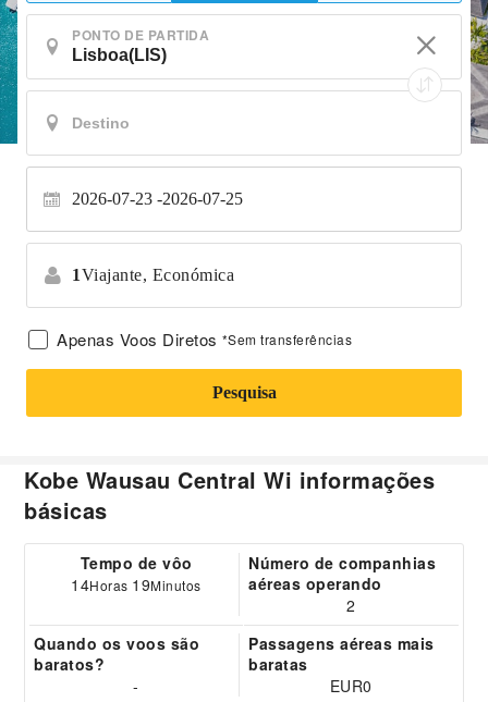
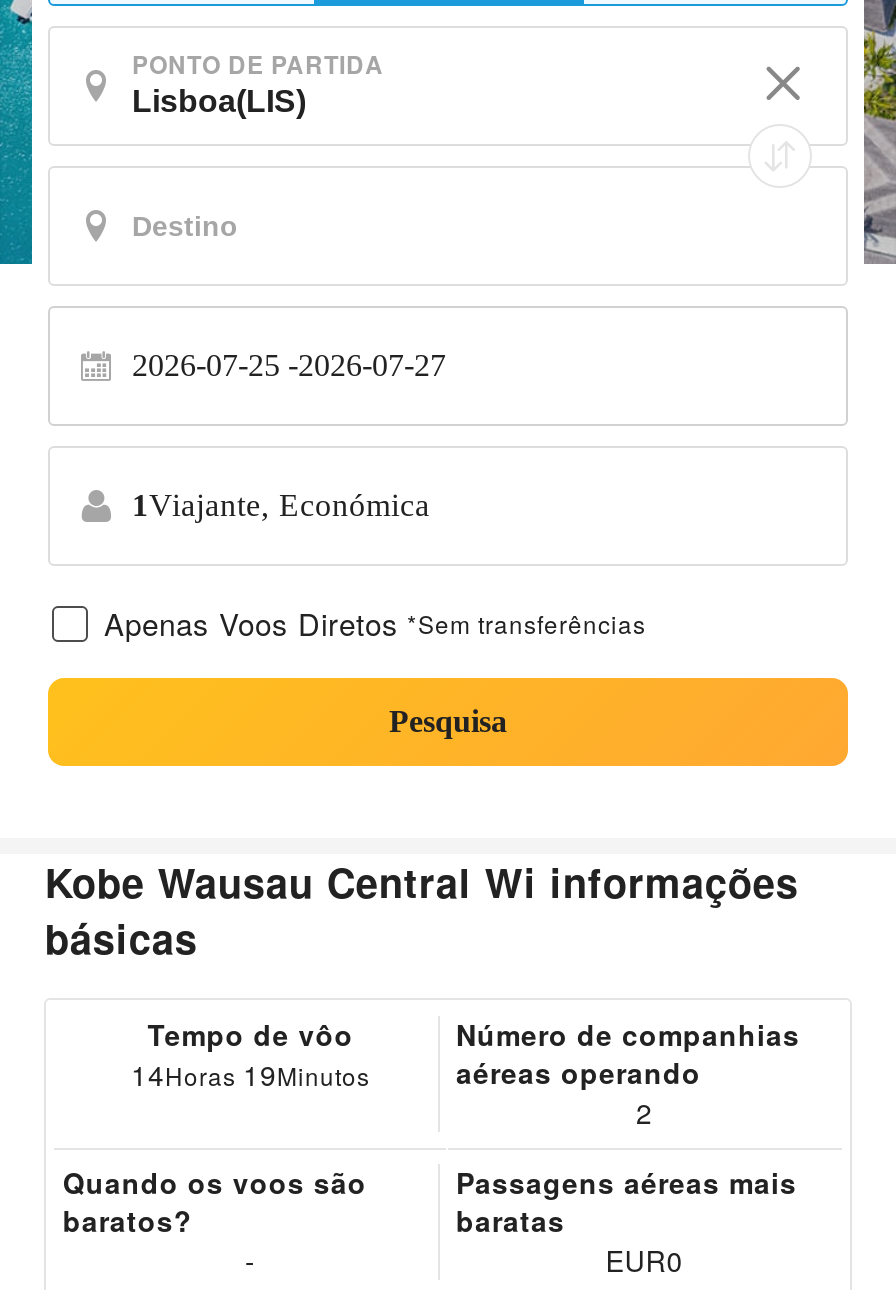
- 2026-07-23 -2026-07-25
+ 2026-07-25 -2026-07-27
